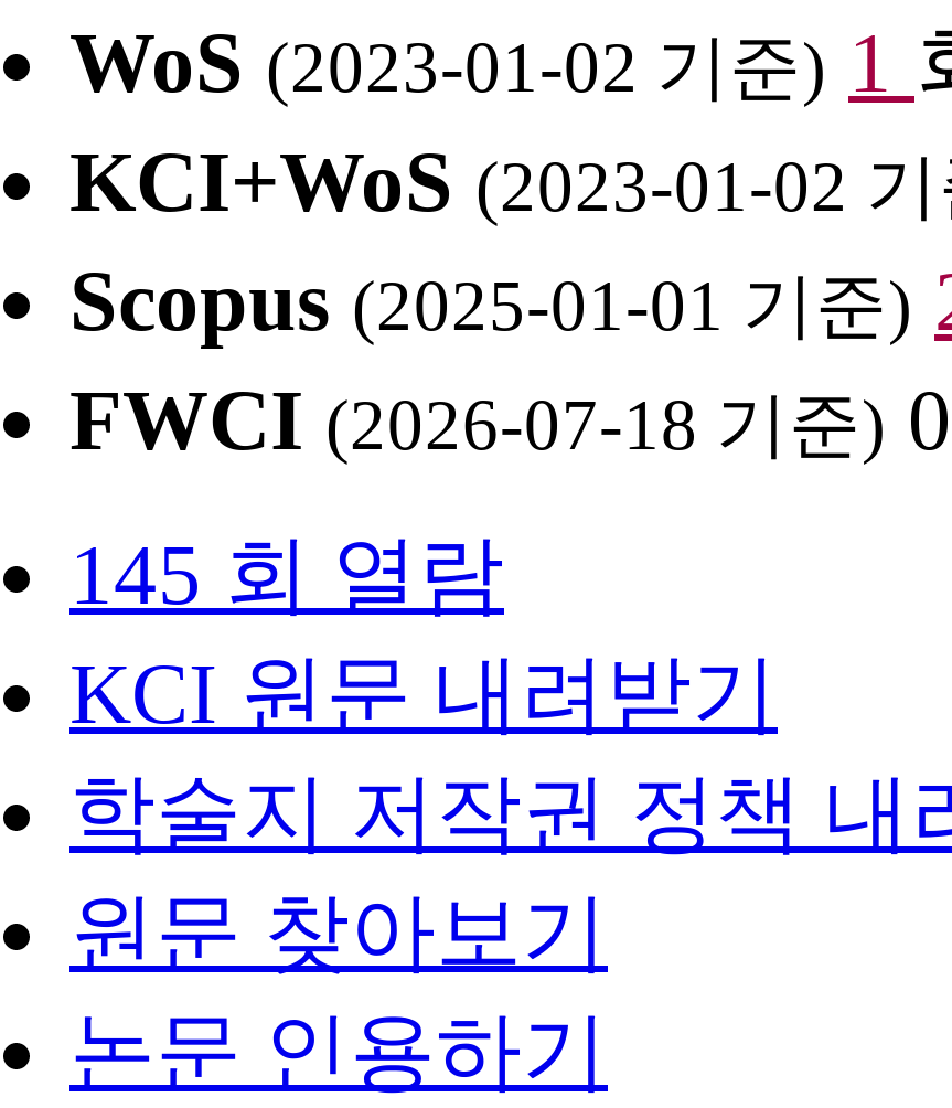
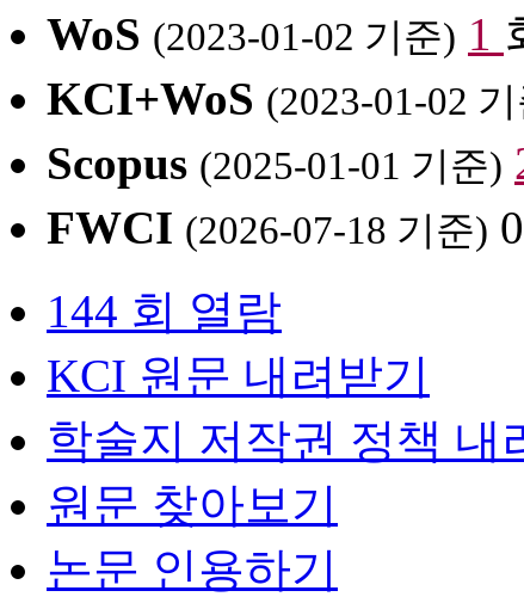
- 145 회 열람
+ 144 회 열람
